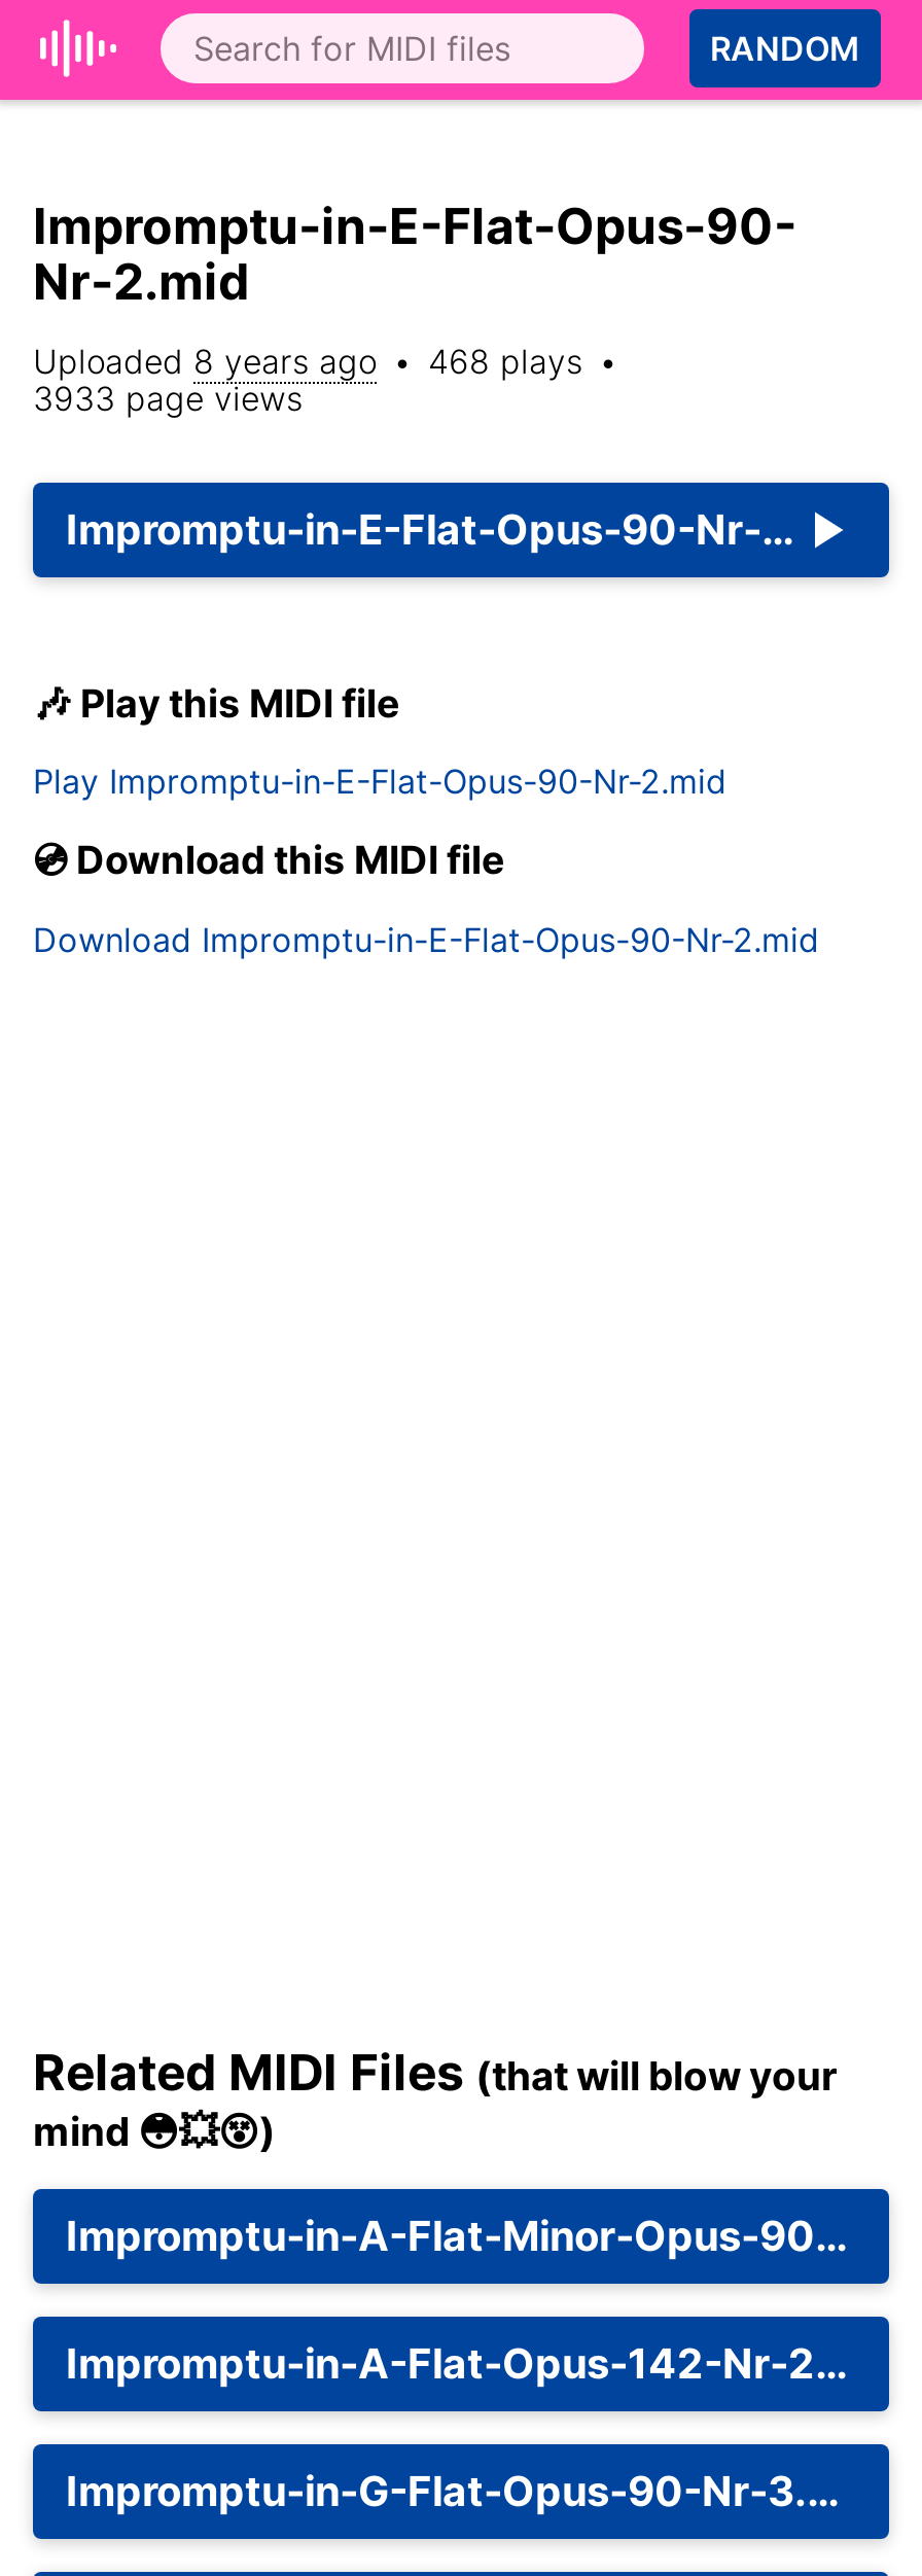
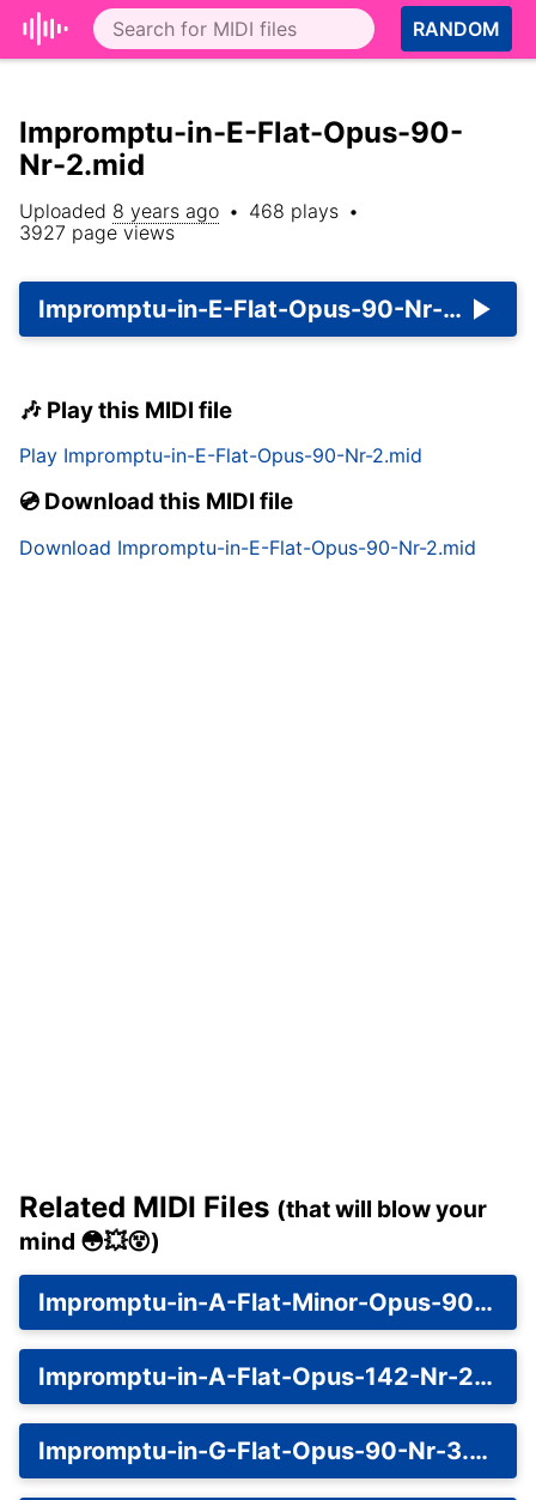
- 3933 page views
+ 3927 page views
